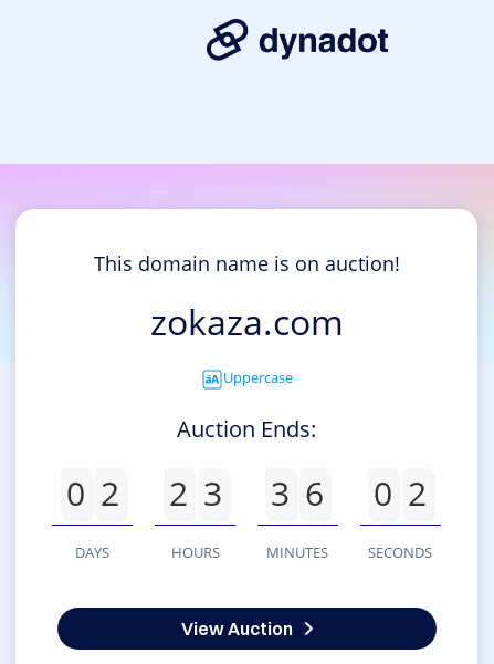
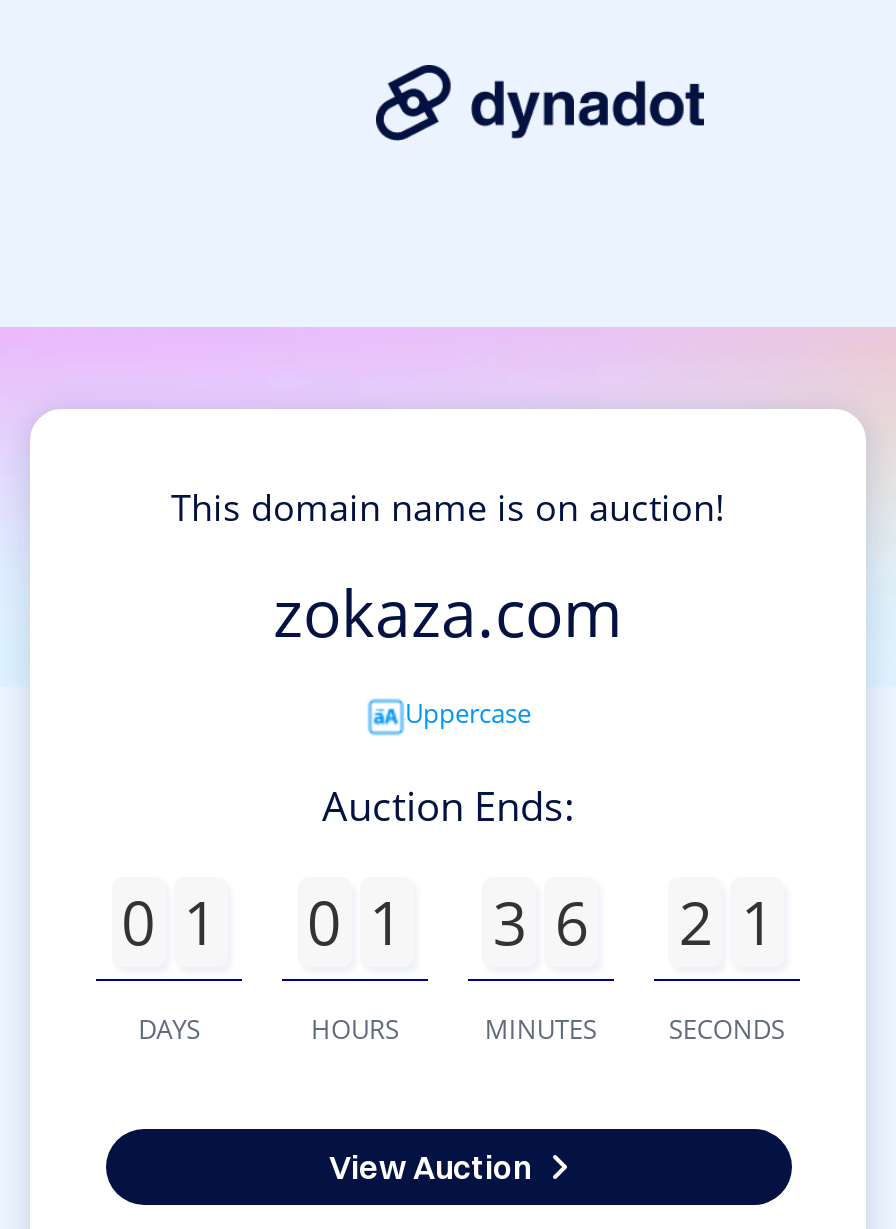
- 0 2
+ 0 1

- 2 3
+ 0 1

- 0 2
+ 2 1
